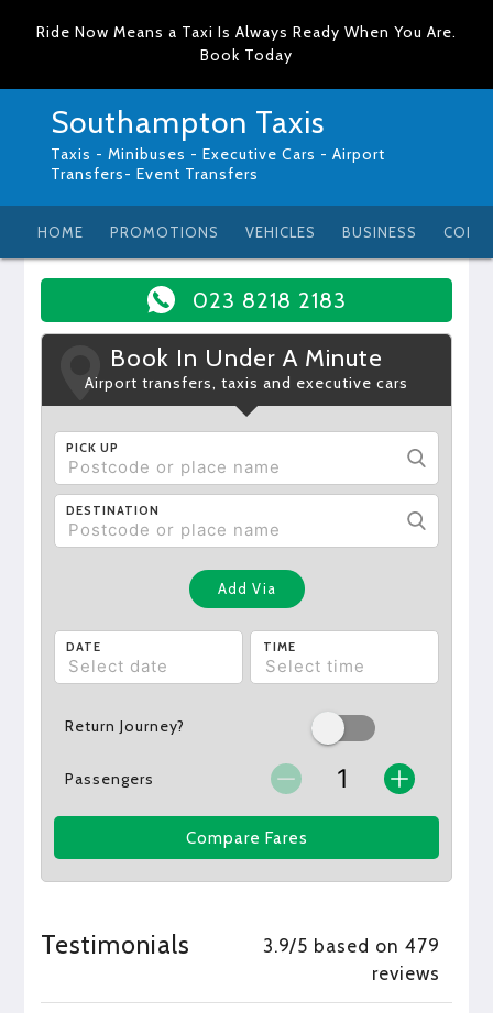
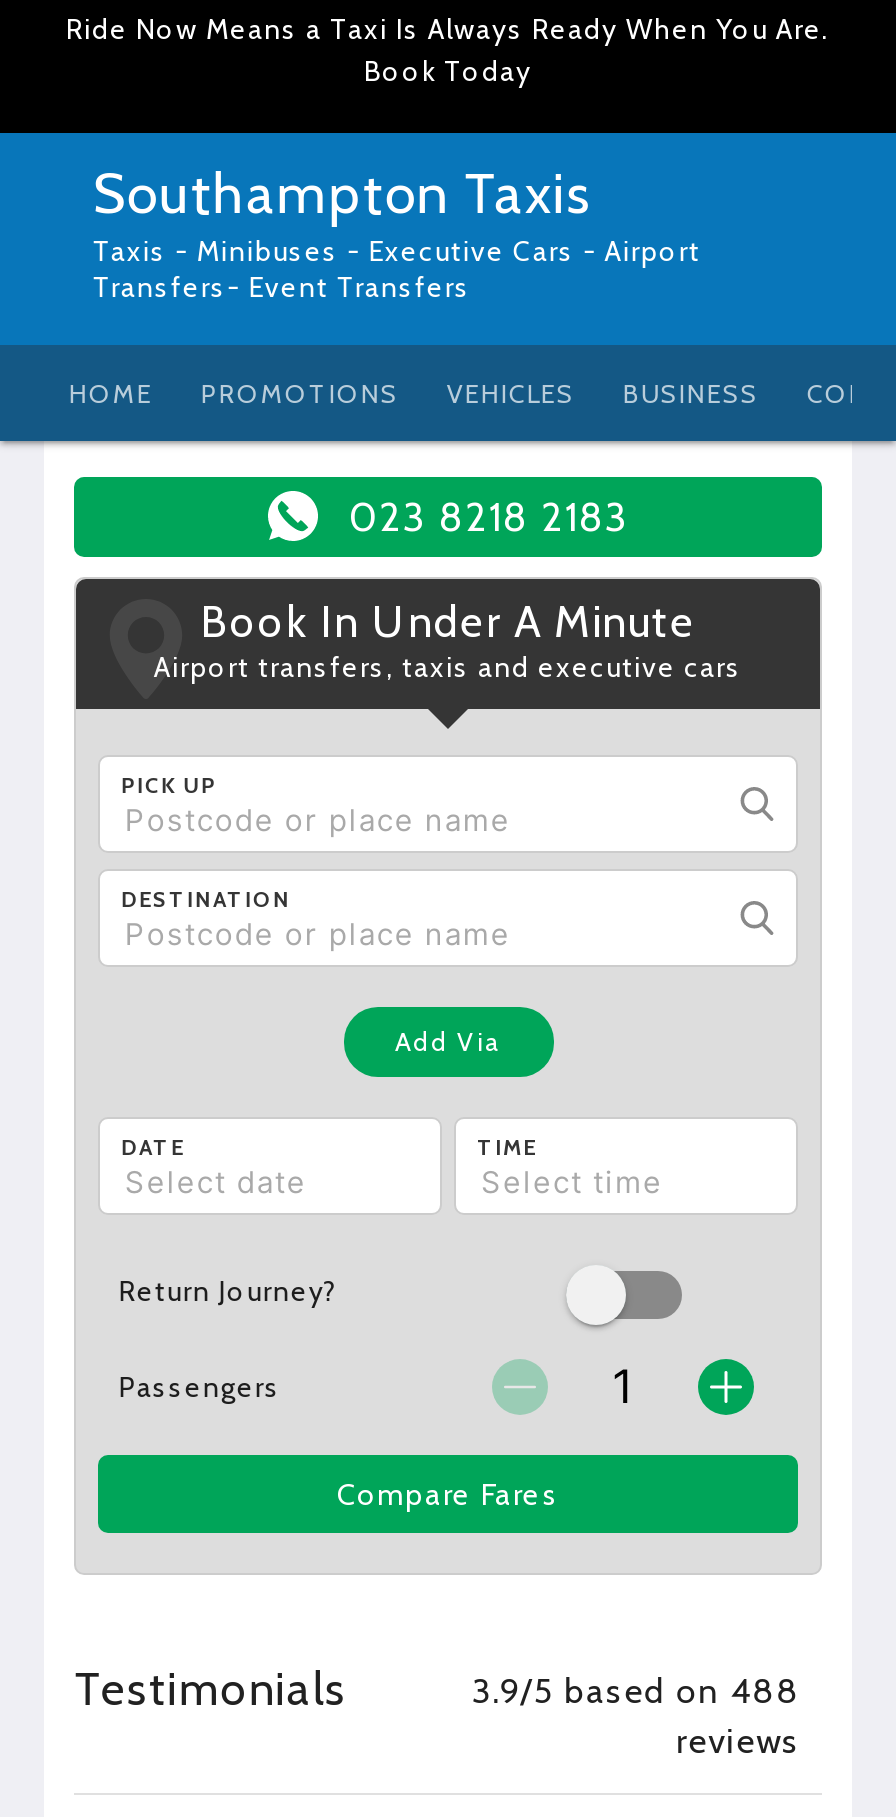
- 3.9/5 based on 479
+ 3.9/5 based on 488
